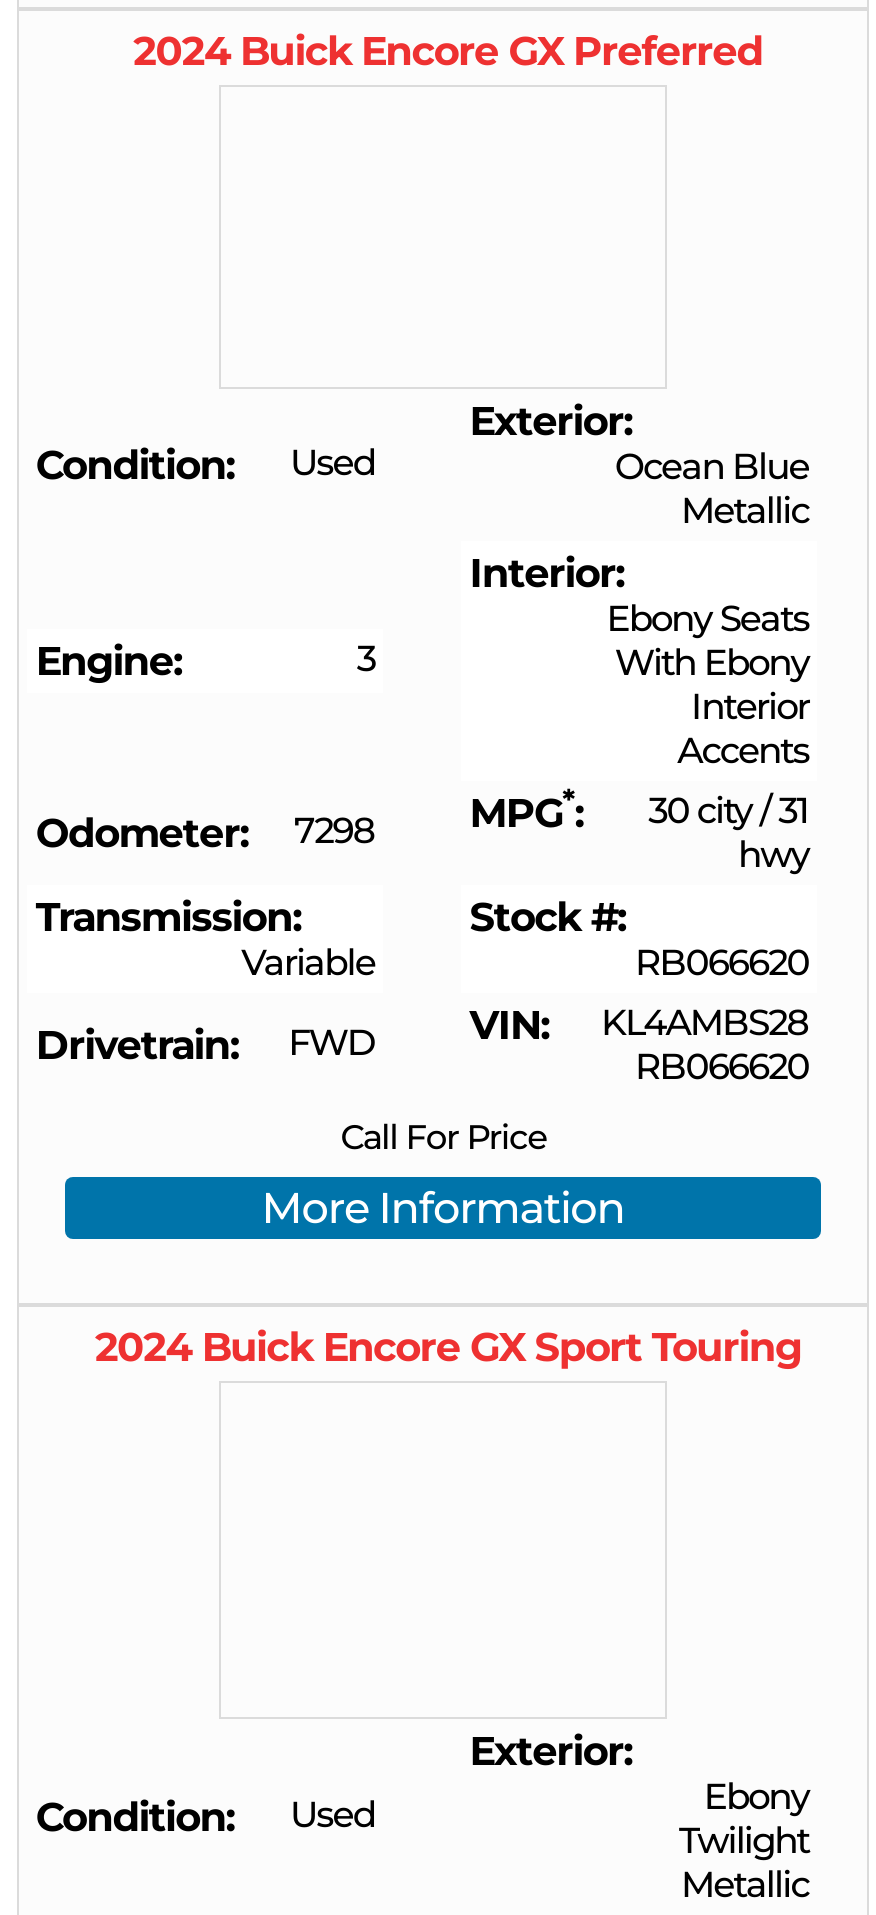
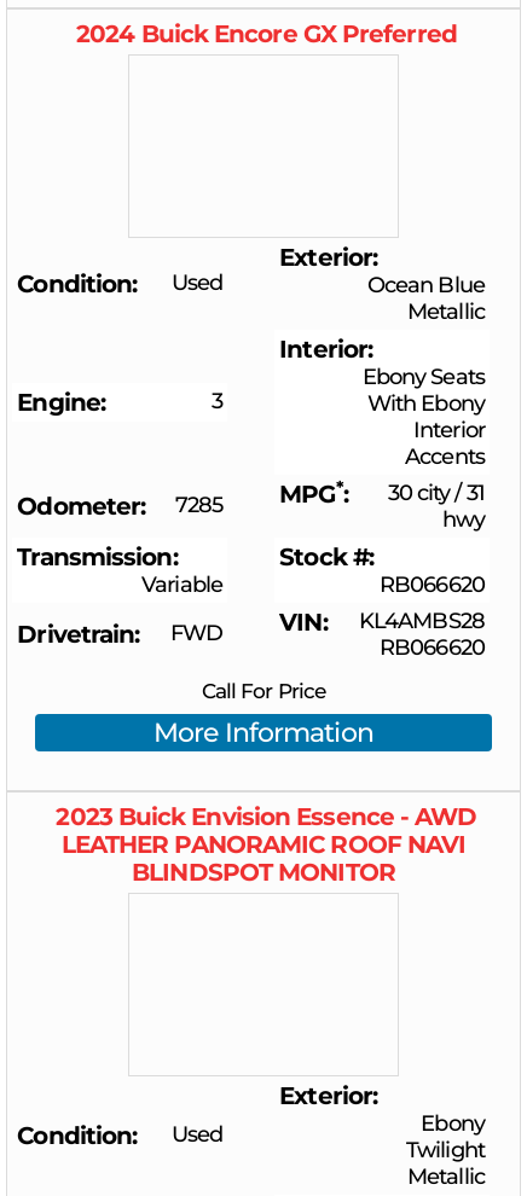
- Odometer 7298
+ Odometer 7285

- 2024 Buick Encore GX Sport Touring
+ 2023 Buick Envision Essence - AWD
+ LEATHER PANORAMIC ROOF NAVI
+ BLINDSPOT MONITOR
